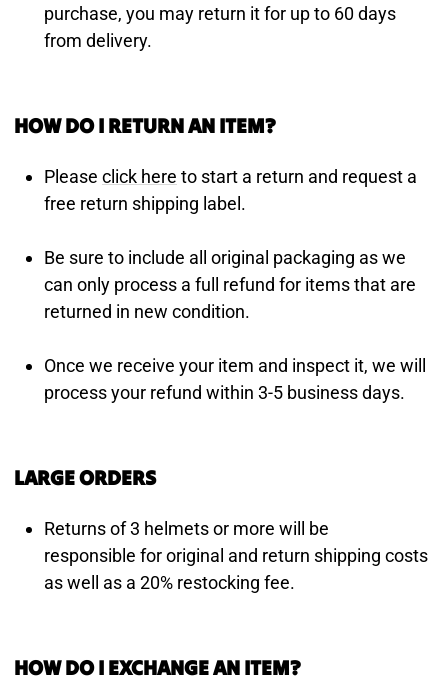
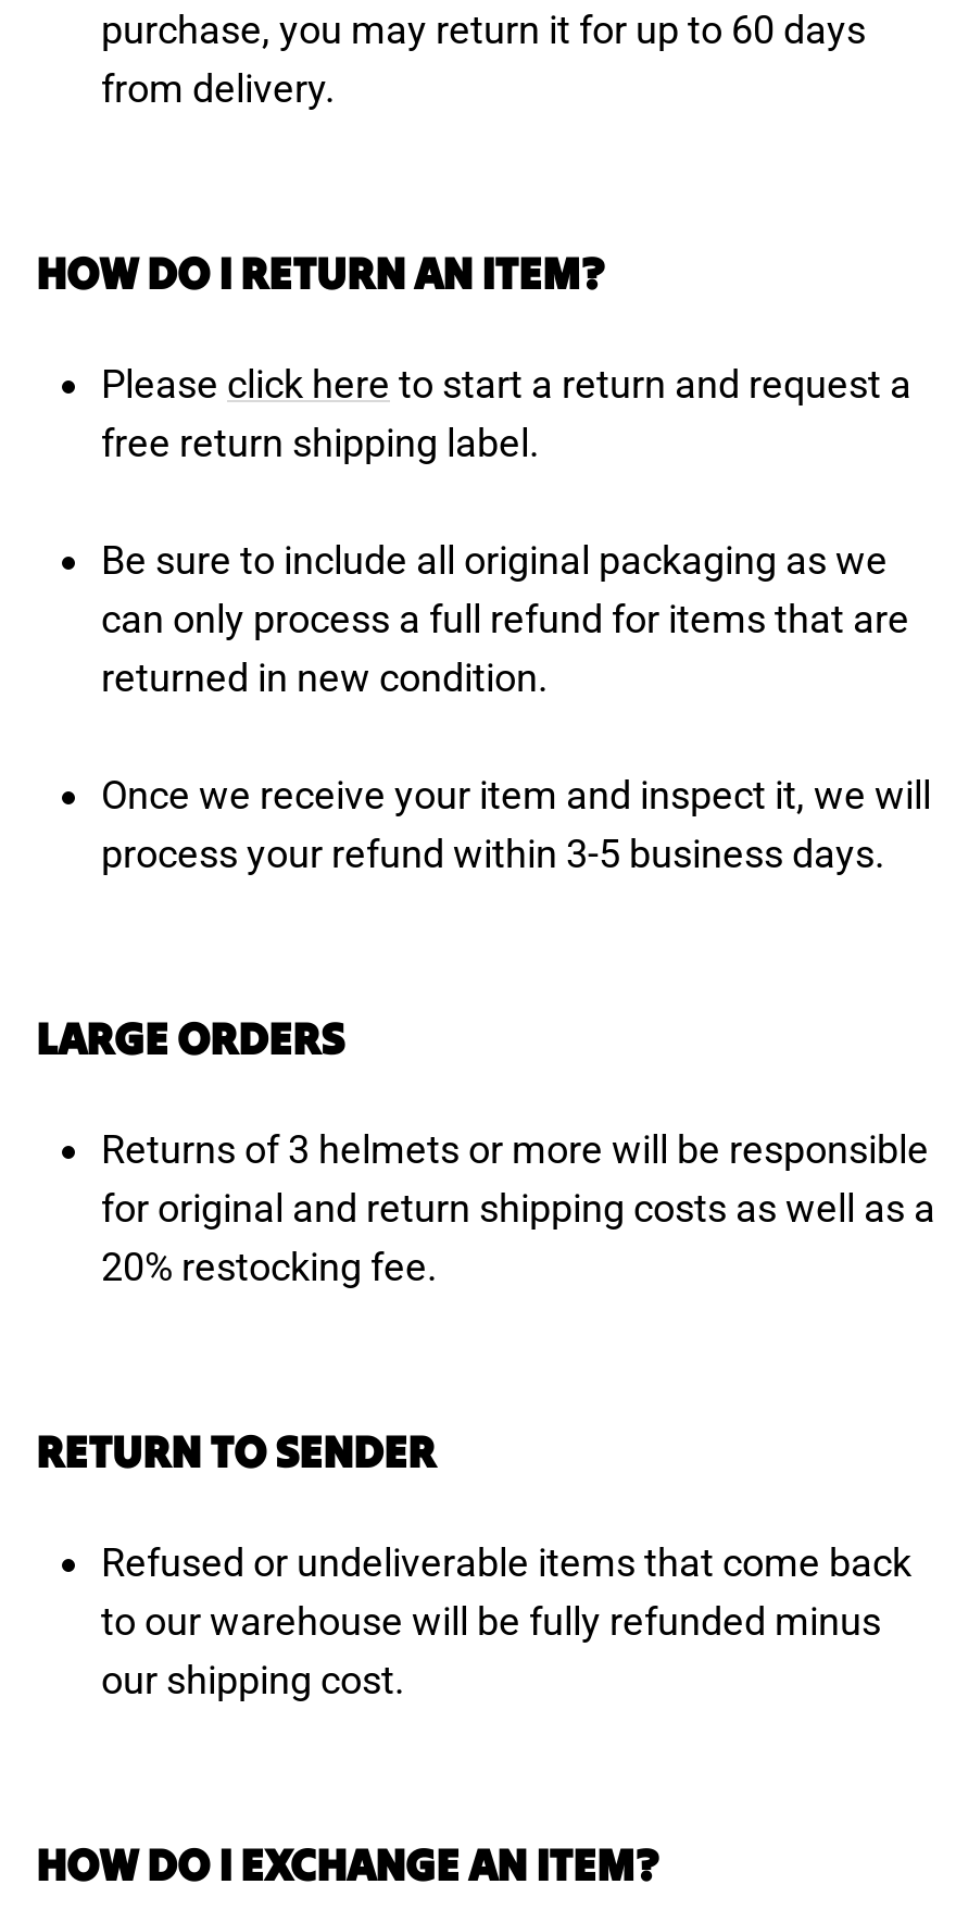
- Returns of 3 helmets or more will be
- responsible for original and return shipping costs
- as well as a 20% restocking fee.
+ Returns of 3 helmets or more will be responsible
+ for original and return shipping costs as well as a
+ 20% restocking fee.
+ RETURN TO SENDER
+ Refused or undeliverable items that come back
+ to our warehouse will be fully refunded minus
+ our shipping cost.
